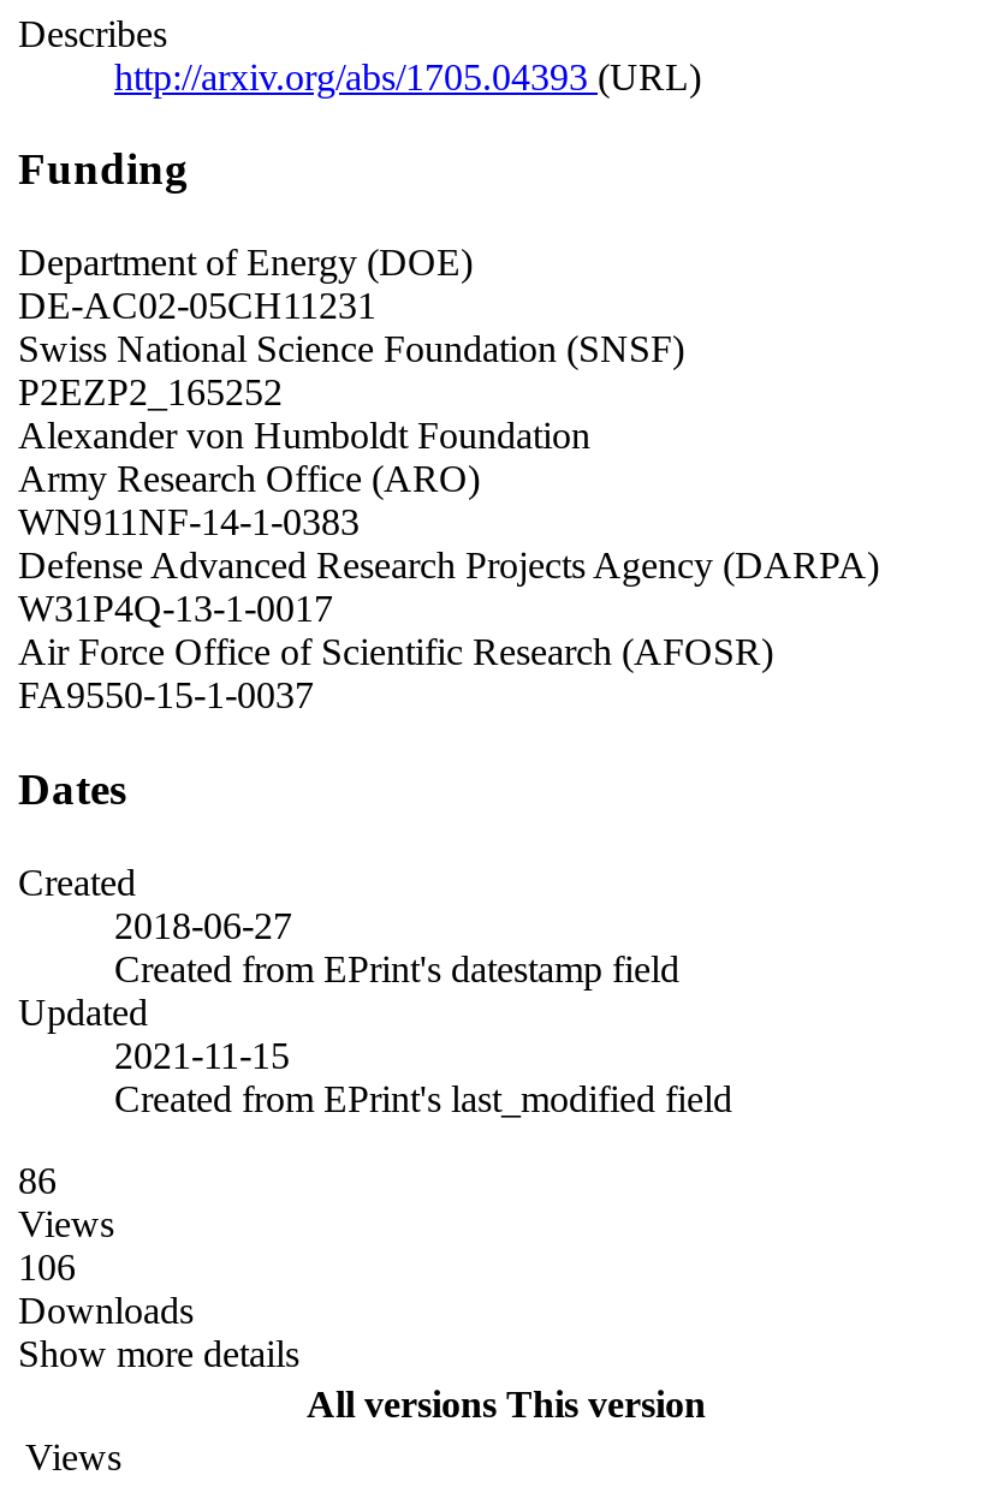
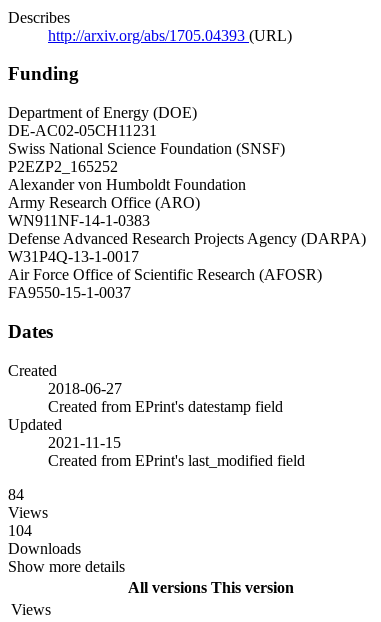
- 86
+ 84

- 106
+ 104
